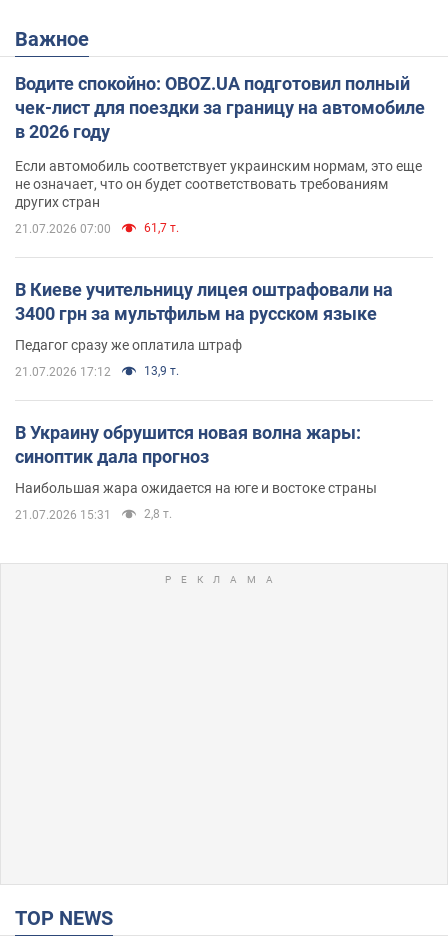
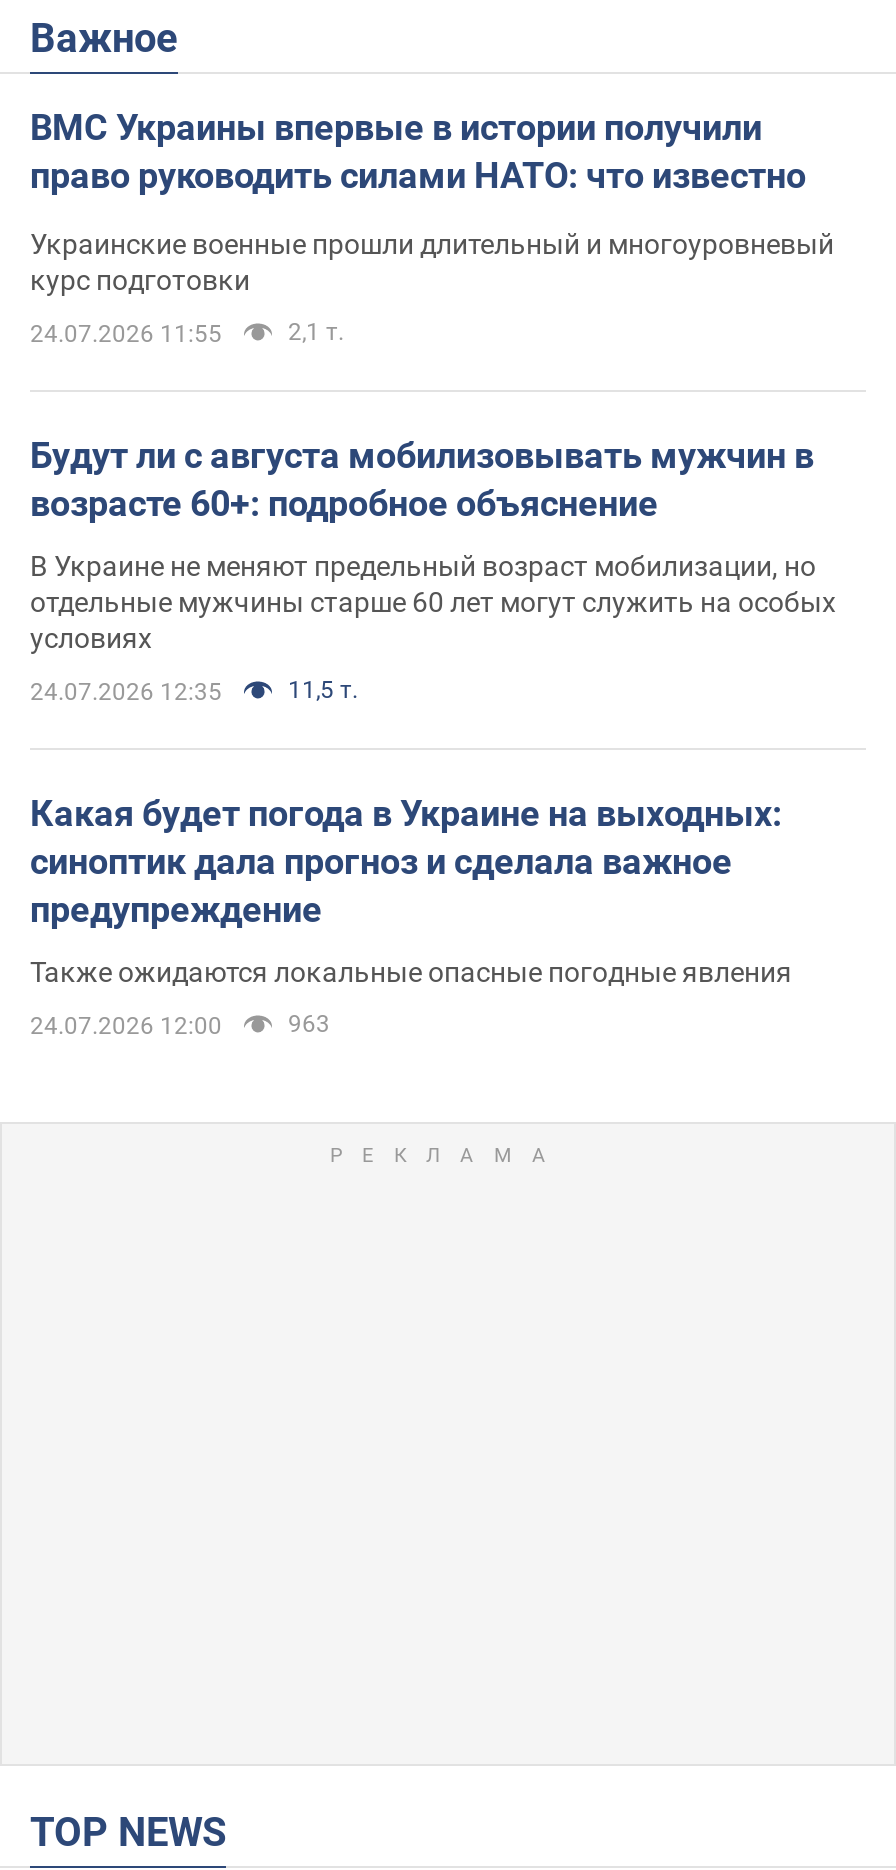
- Водите спокойно: OBOZ.UA подготовил полный
- чек-лист для поездки за границу на автомобиле
- в 2026 году
+ ВМС Украины впервые в истории получили
+ право руководить силами НАТО: что известно

- Если автомобиль соответствует украинским нормам, это еще
- не означает, что он будет соответствовать требованиям
- других стран
+ Украинские военные прошли длительный и многоуровневый
+ курс подготовки

- 21.07.2026 07:00
- 61,7 т.
+ 24.07.2026 11:55
+ 2,1 т.

- В Киеве учительницу лицея оштрафовали на
- 3400 грн за мультфильм на русском языке
+ Будут ли с августа мобилизовывать мужчин в
+ возрасте 60+: подробное объяснение

- Педагог сразу же оплатила штраф
+ В Украине не меняют предельный возраст мобилизации, но
+ отдельные мужчины старше 60 лет могут служить на особых
+ условиях

- 21.07.2026 17:12
- 13,9 т.
+ 24.07.2026 12:35
+ 11,5 т.

- В Украину обрушится новая волна жары:
- синоптик дала прогноз
+ Какая будет погода в Украине на выходных:
+ синоптик дала прогноз и сделала важное
+ предупреждение

- Наибольшая жара ожидается на юге и востоке страны
+ Также ожидаются локальные опасные погодные явления

- 21.07.2026 15:31
- 2,8 т.
+ 24.07.2026 12:00
+ 963
